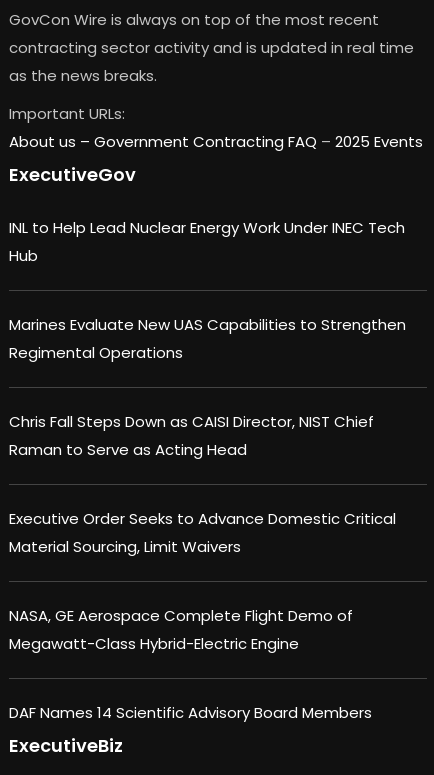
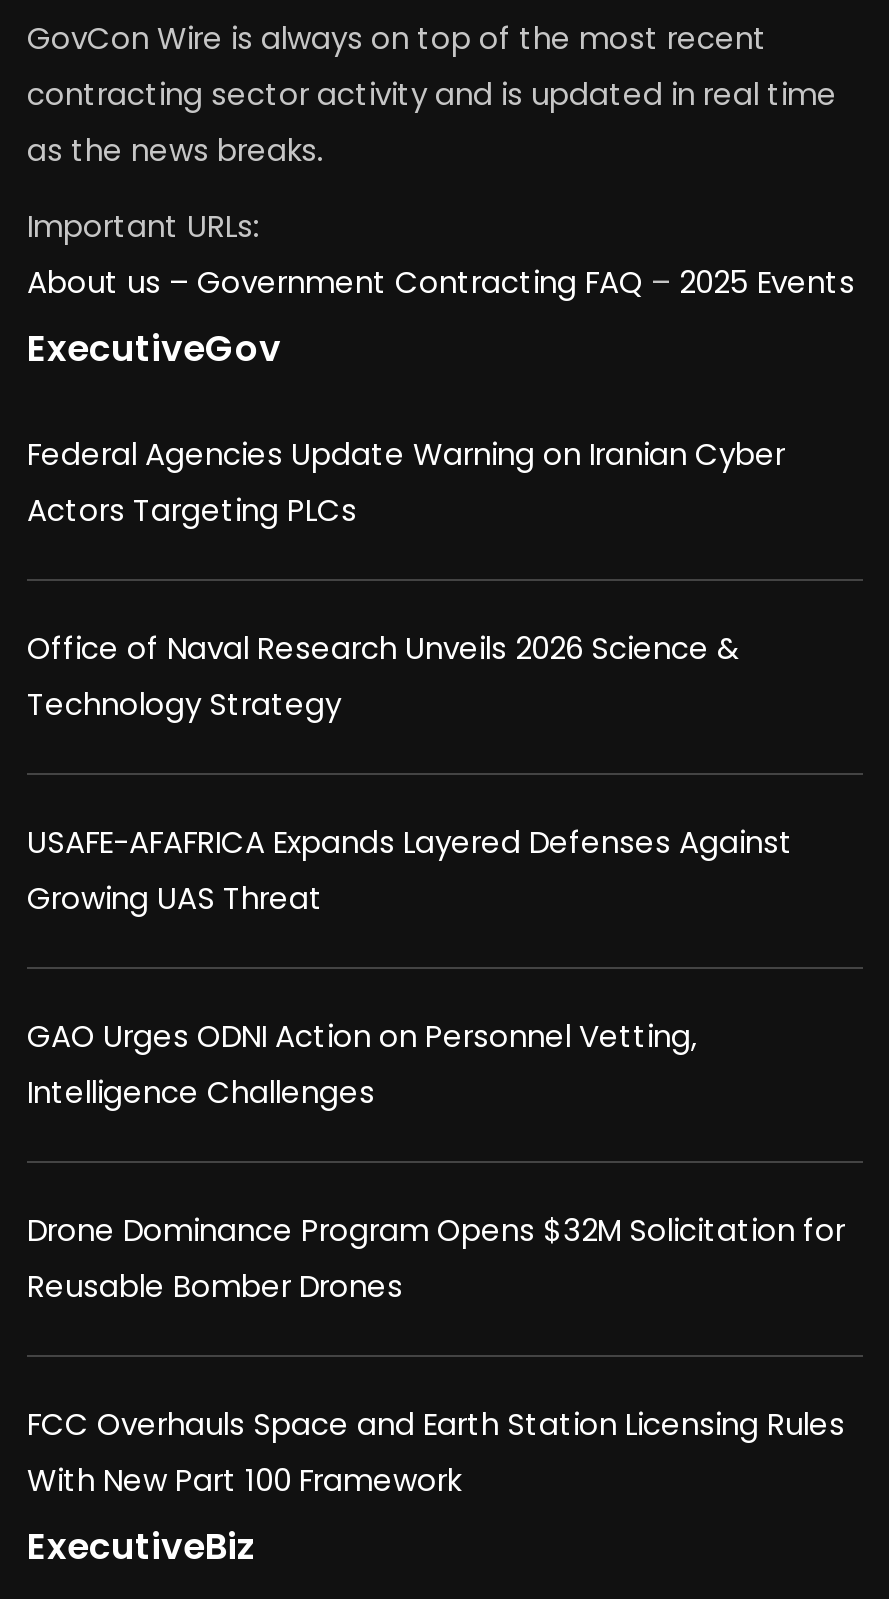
- INL to Help Lead Nuclear Energy Work Under INEC Tech
- Hub
+ Federal Agencies Update Warning on Iranian Cyber
+ Actors Targeting PLCs

- Marines Evaluate New UAS Capabilities to Strengthen
- Regimental Operations
+ Office of Naval Research Unveils 2026 Science &
+ Technology Strategy

- Chris Fall Steps Down as CAISI Director, NIST Chief
- Raman to Serve as Acting Head
+ USAFE-AFAFRICA Expands Layered Defenses Against
+ Growing UAS Threat

- Executive Order Seeks to Advance Domestic Critical
- Material Sourcing, Limit Waivers
+ GAO Urges ODNI Action on Personnel Vetting,
+ Intelligence Challenges

- NASA, GE Aerospace Complete Flight Demo of
- Megawatt-Class Hybrid-Electric Engine
+ Drone Dominance Program Opens $32M Solicitation for
+ Reusable Bomber Drones

- DAF Names 14 Scientific Advisory Board Members
+ FCC Overhauls Space and Earth Station Licensing Rules
+ With New Part 100 Framework
